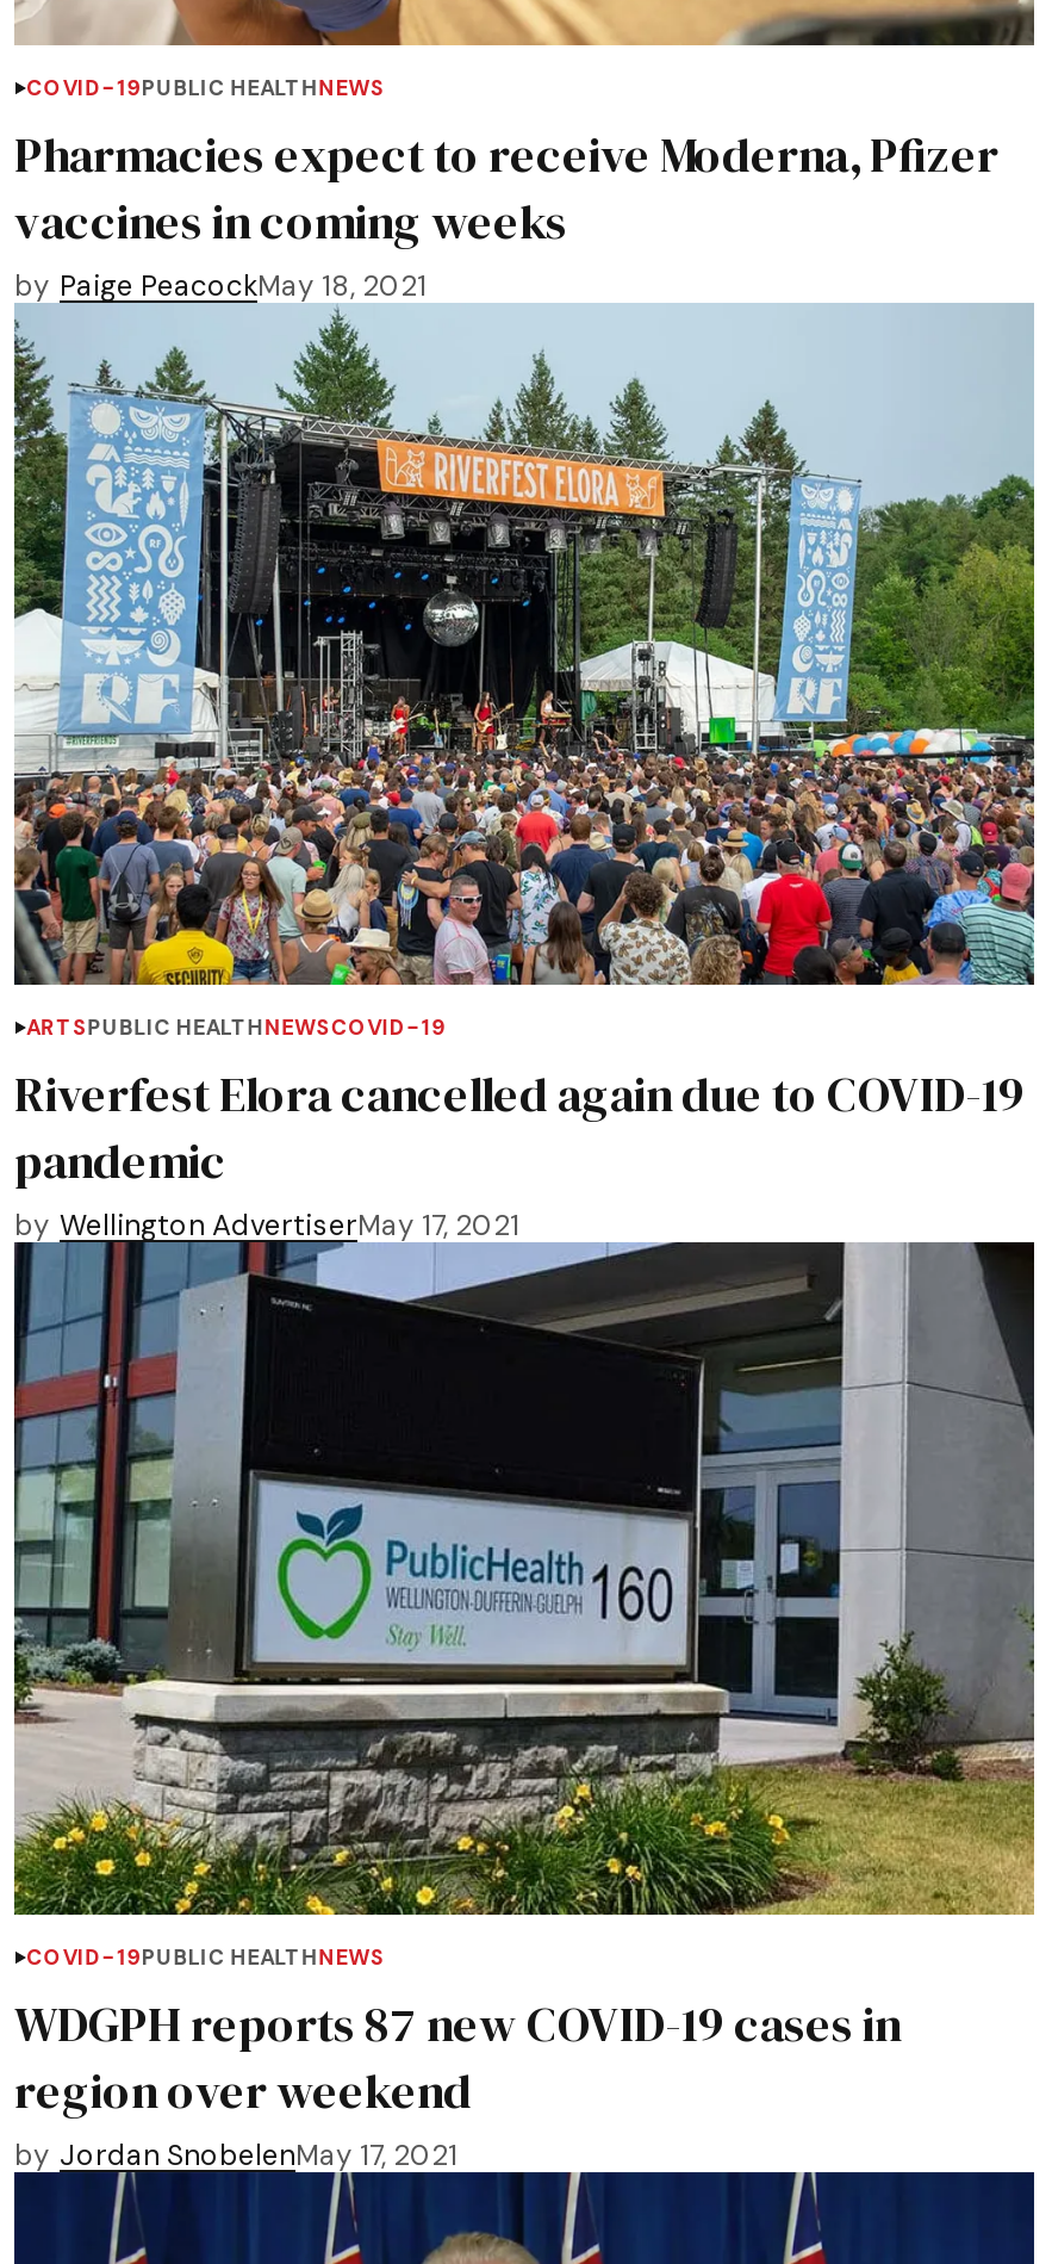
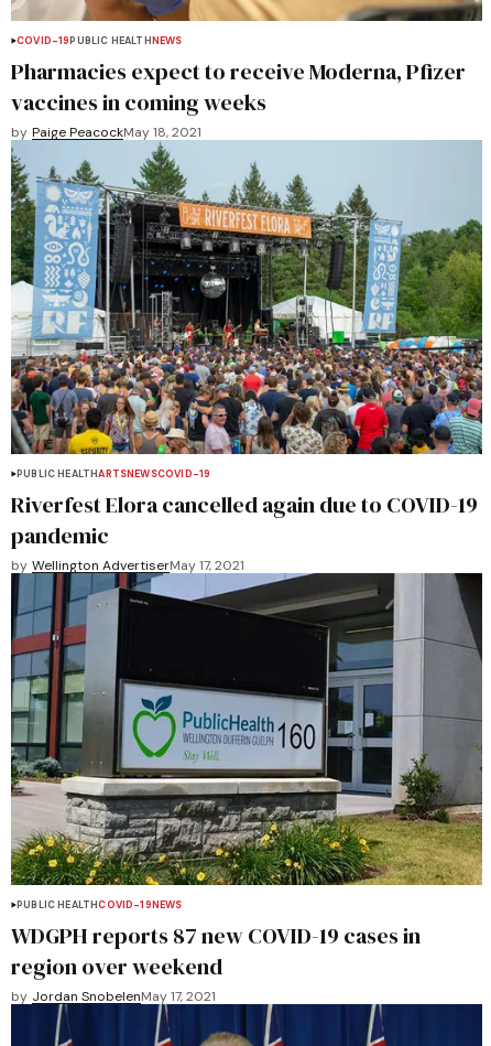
- ARTSPUBLIC HEALTHNEWSCOVID-19
+ PUBLIC HEALTHARTSNEWSCOVID-19

- COVID-19PUBLIC HEALTHNEWS
+ PUBLIC HEALTHCOVID-19NEWS
